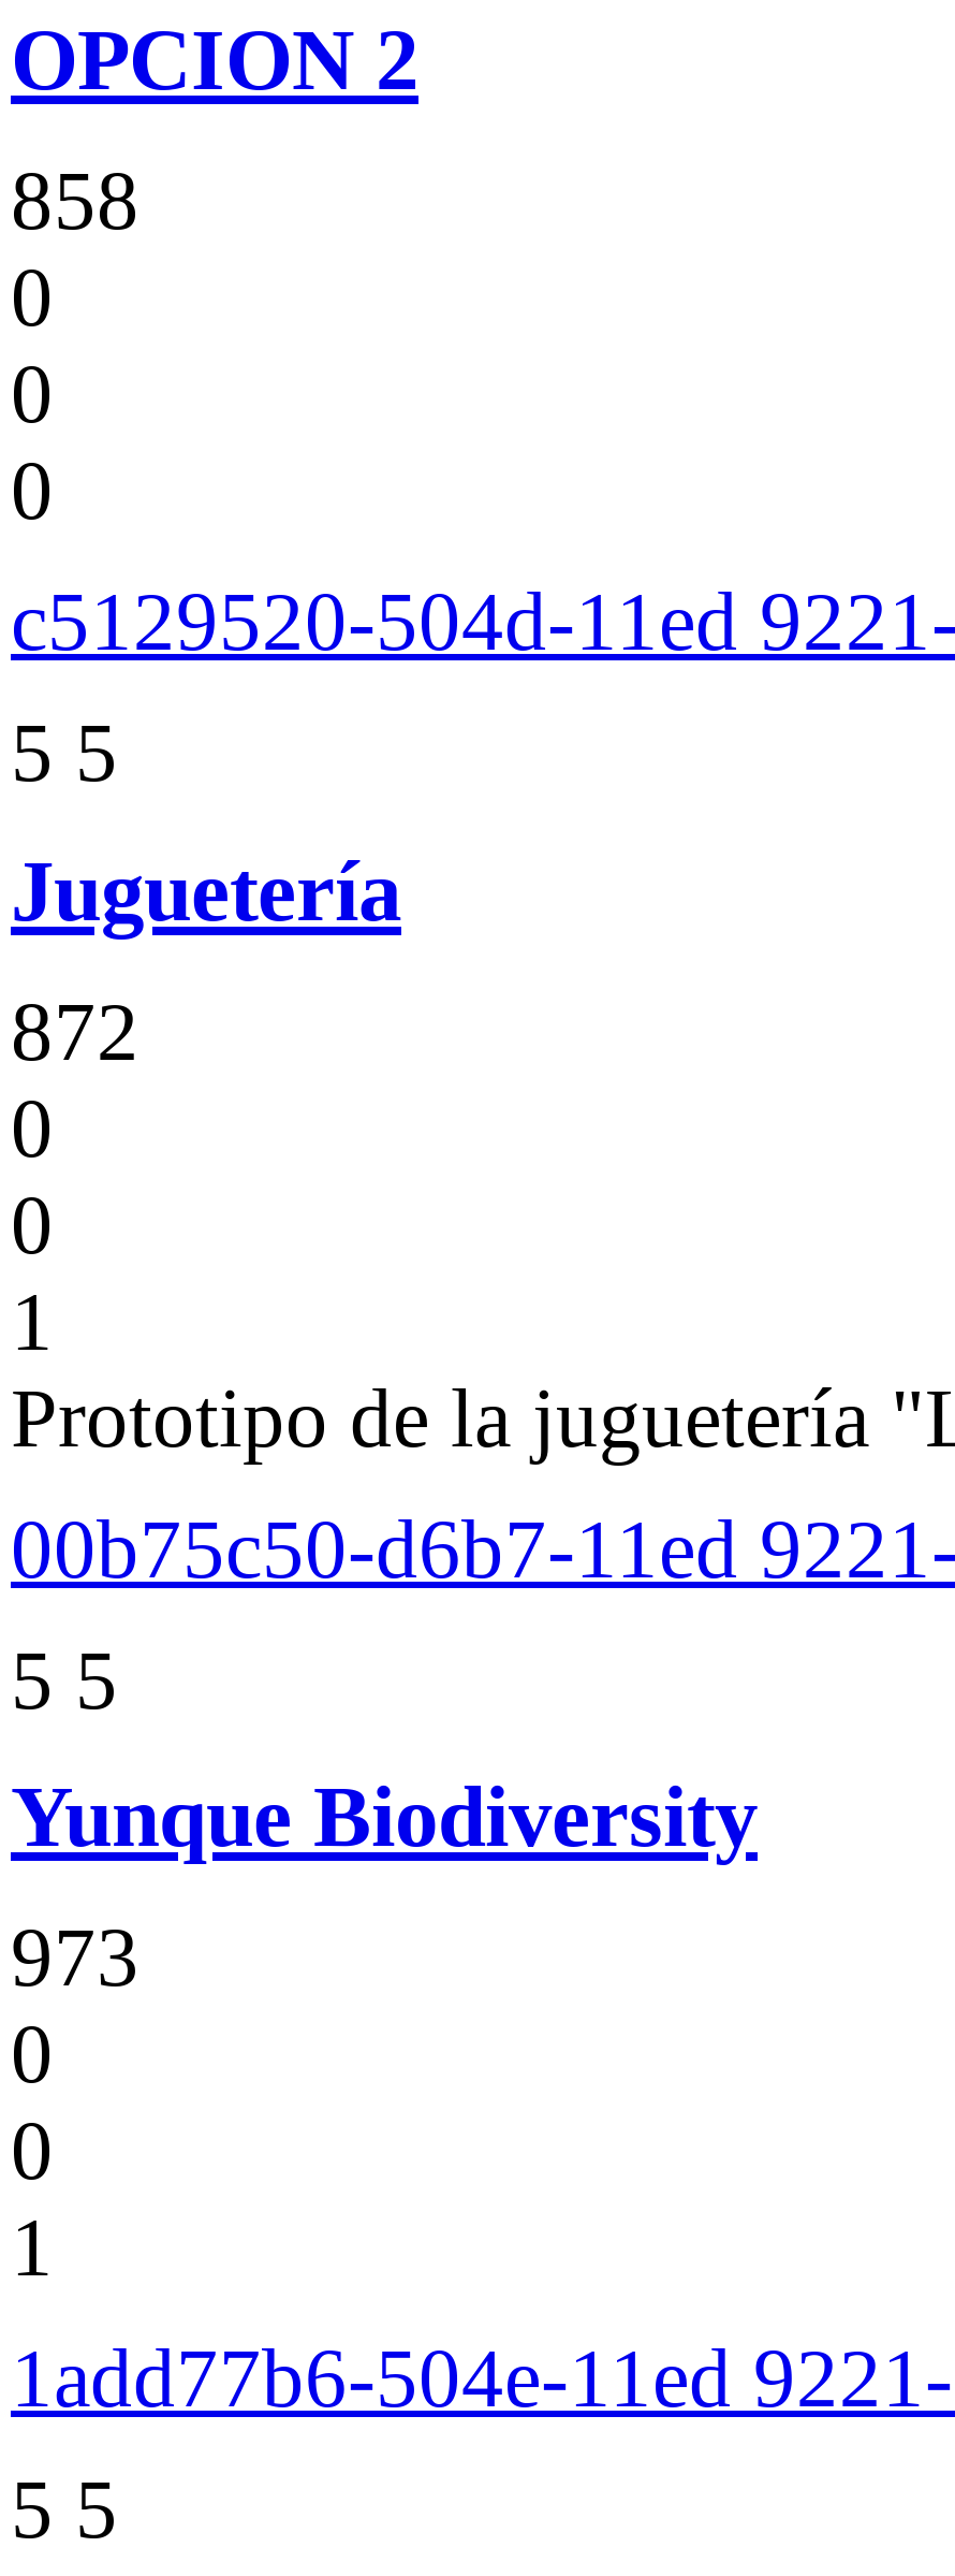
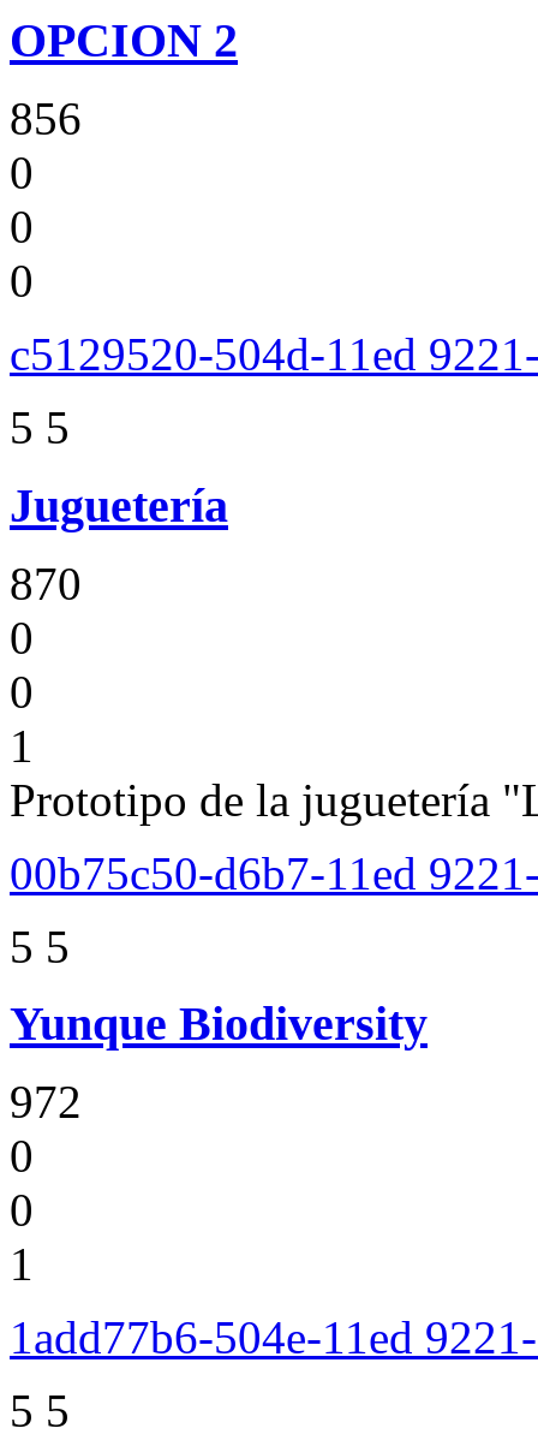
- 858
+ 856

- 872
+ 870

- 973
+ 972
